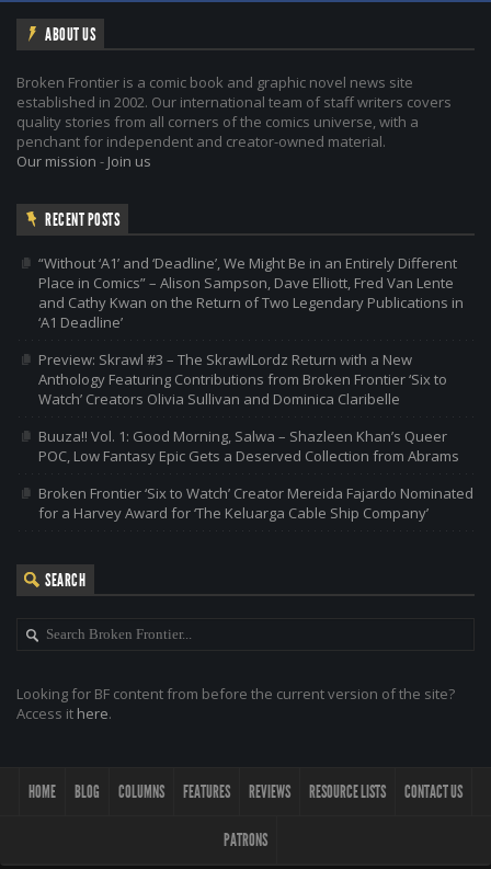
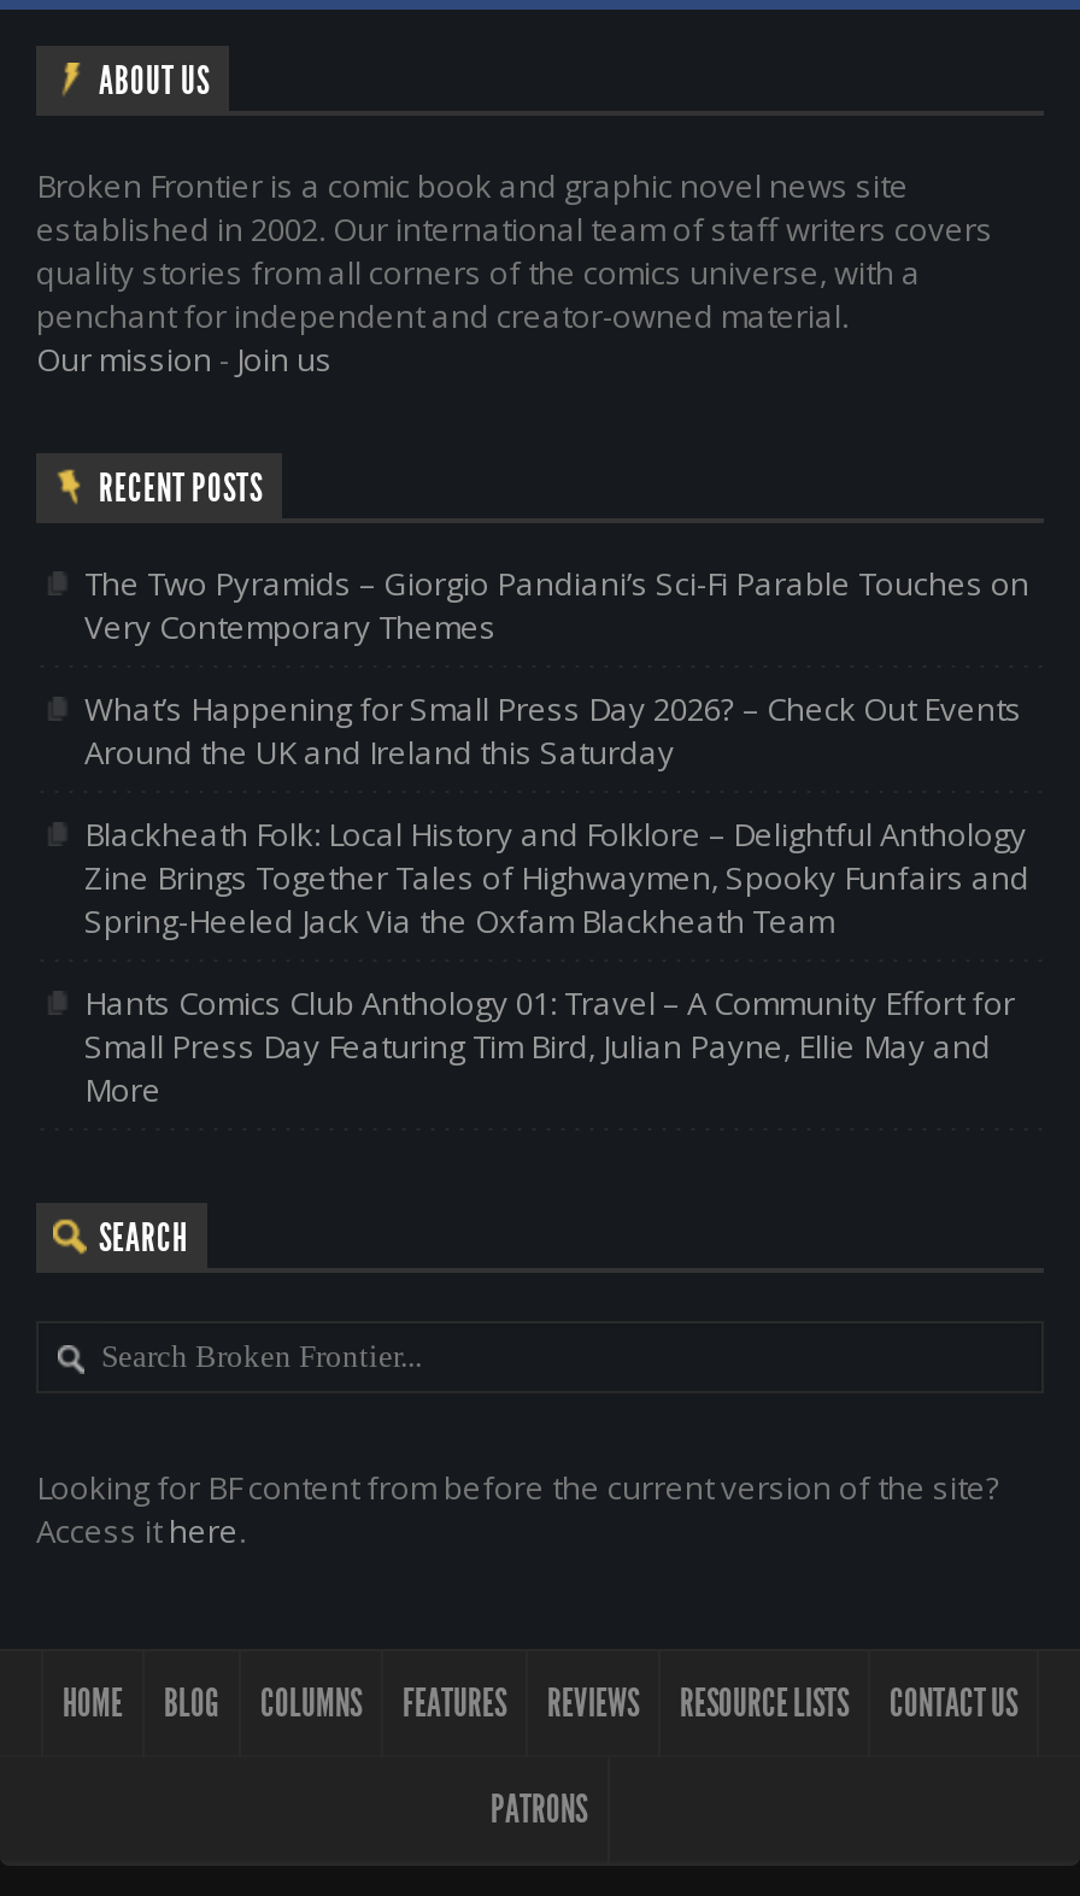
- “Without ‘A1’ and ‘Deadline’, We Might Be in an Entirely Different
- Place in Comics” – Alison Sampson, Dave Elliott, Fred Van Lente
- and Cathy Kwan on the Return of Two Legendary Publications in
- ‘A1 Deadline’
+ The Two Pyramids – Giorgio Pandiani’s Sci-Fi Parable Touches on
+ Very Contemporary Themes

- Preview: Skrawl #3 – The SkrawlLordz Return with a New
- Anthology Featuring Contributions from Broken Frontier ‘Six to
- Watch’ Creators Olivia Sullivan and Dominica Claribelle
+ What’s Happening for Small Press Day 2026? – Check Out Events
+ Around the UK and Ireland this Saturday

- Buuza!! Vol. 1: Good Morning, Salwa – Shazleen Khan’s Queer
- POC, Low Fantasy Epic Gets a Deserved Collection from Abrams
+ Blackheath Folk: Local History and Folklore – Delightful Anthology
+ Zine Brings Together Tales of Highwaymen, Spooky Funfairs and
+ Spring-Heeled Jack Via the Oxfam Blackheath Team

- Broken Frontier ‘Six to Watch’ Creator Mereida Fajardo Nominated
- for a Harvey Award for ‘The Keluarga Cable Ship Company’
+ Hants Comics Club Anthology 01: Travel – A Community Effort for
+ Small Press Day Featuring Tim Bird, Julian Payne, Ellie May and
+ More
